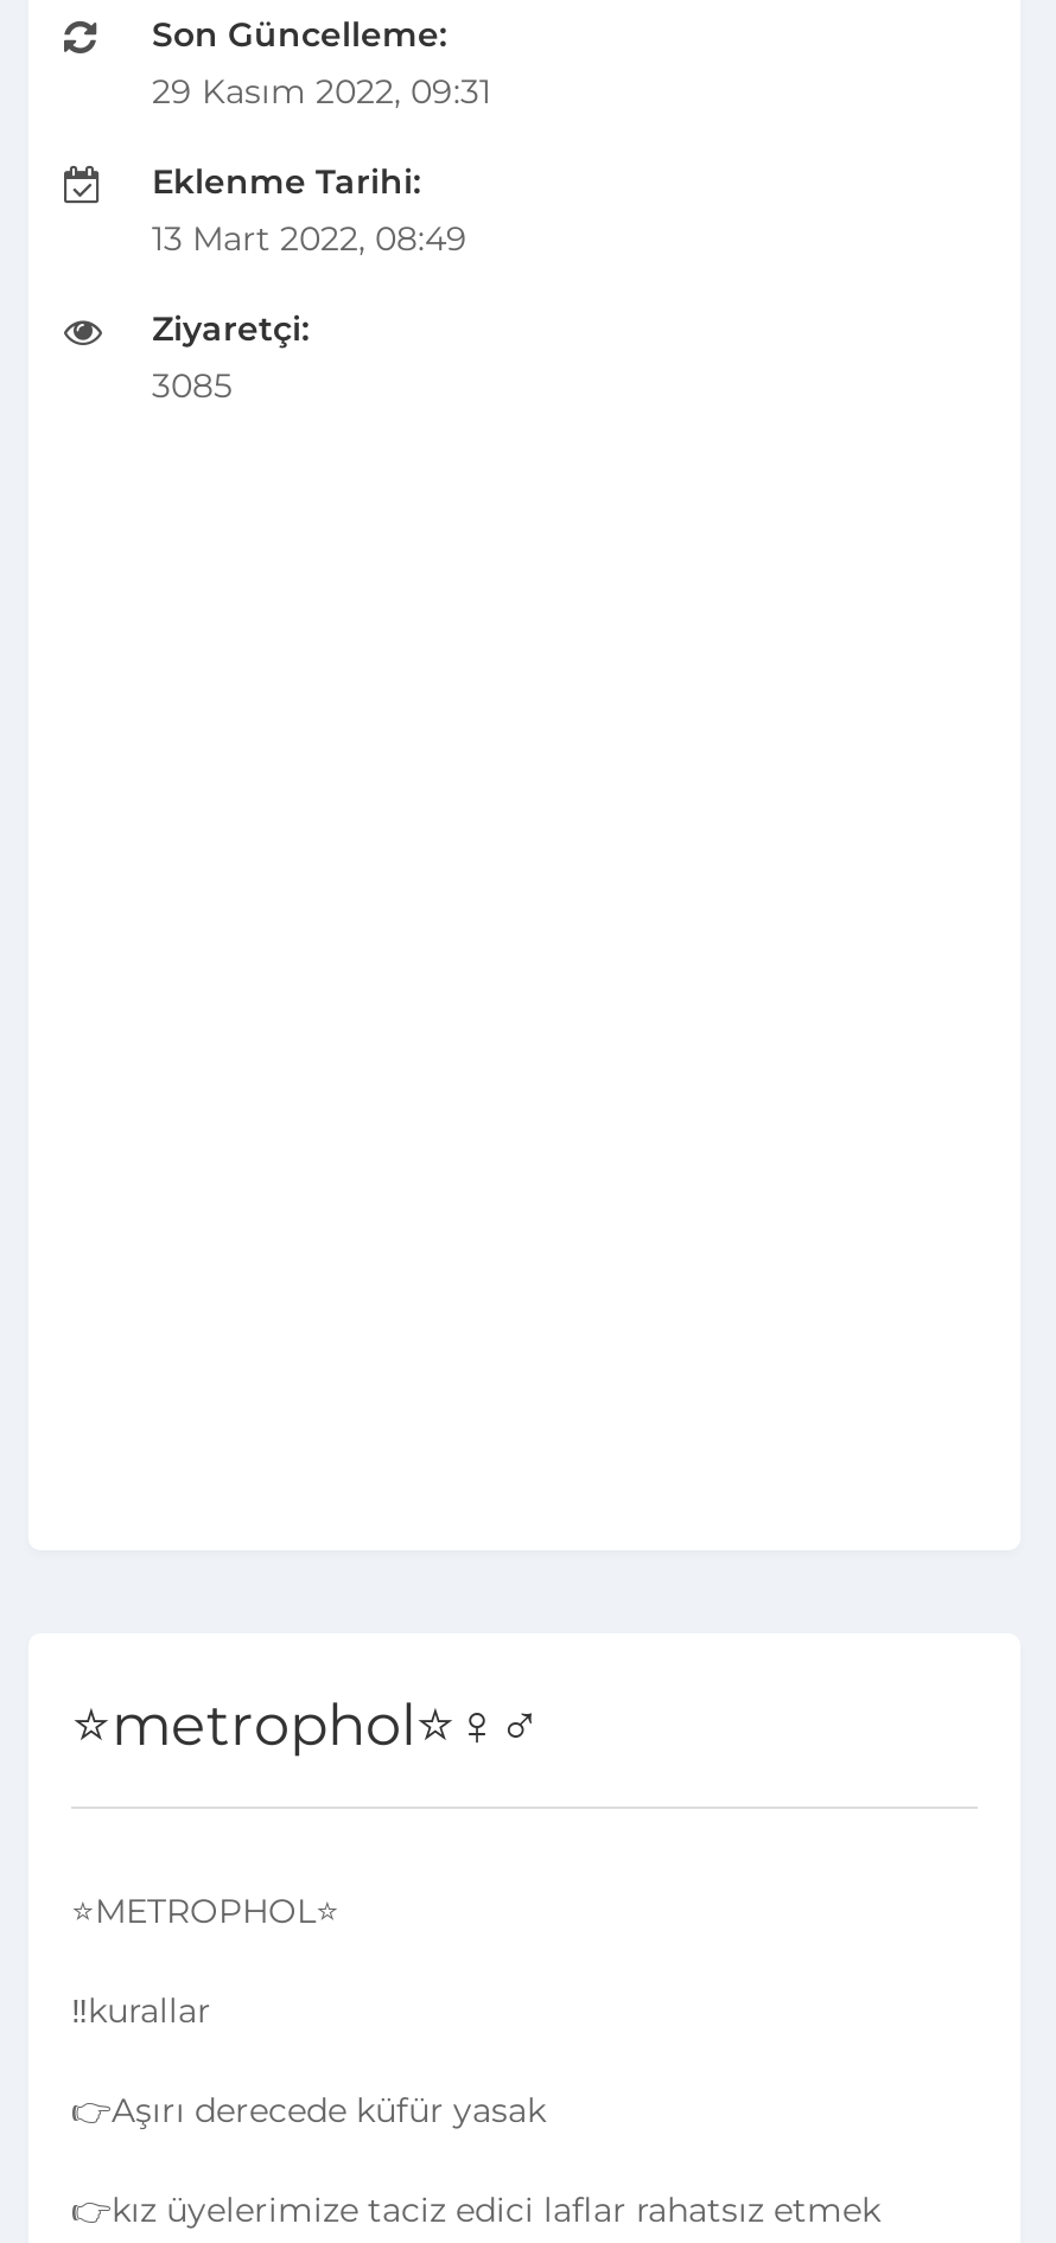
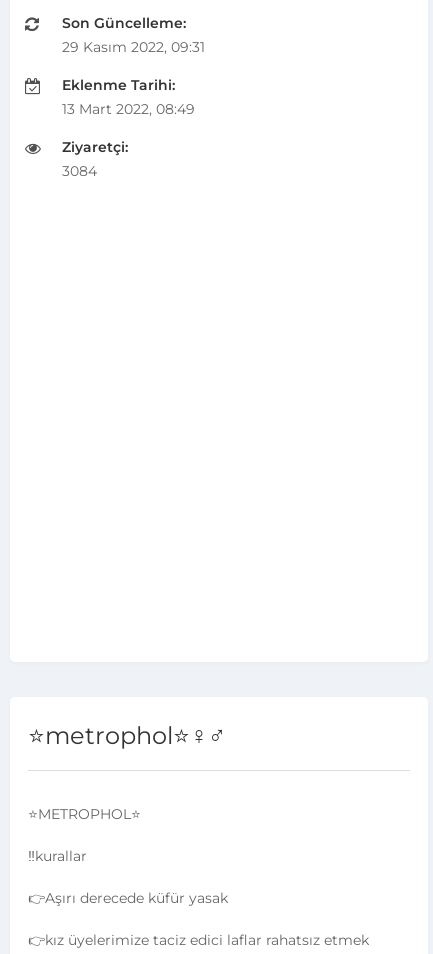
- 3085
+ 3084
